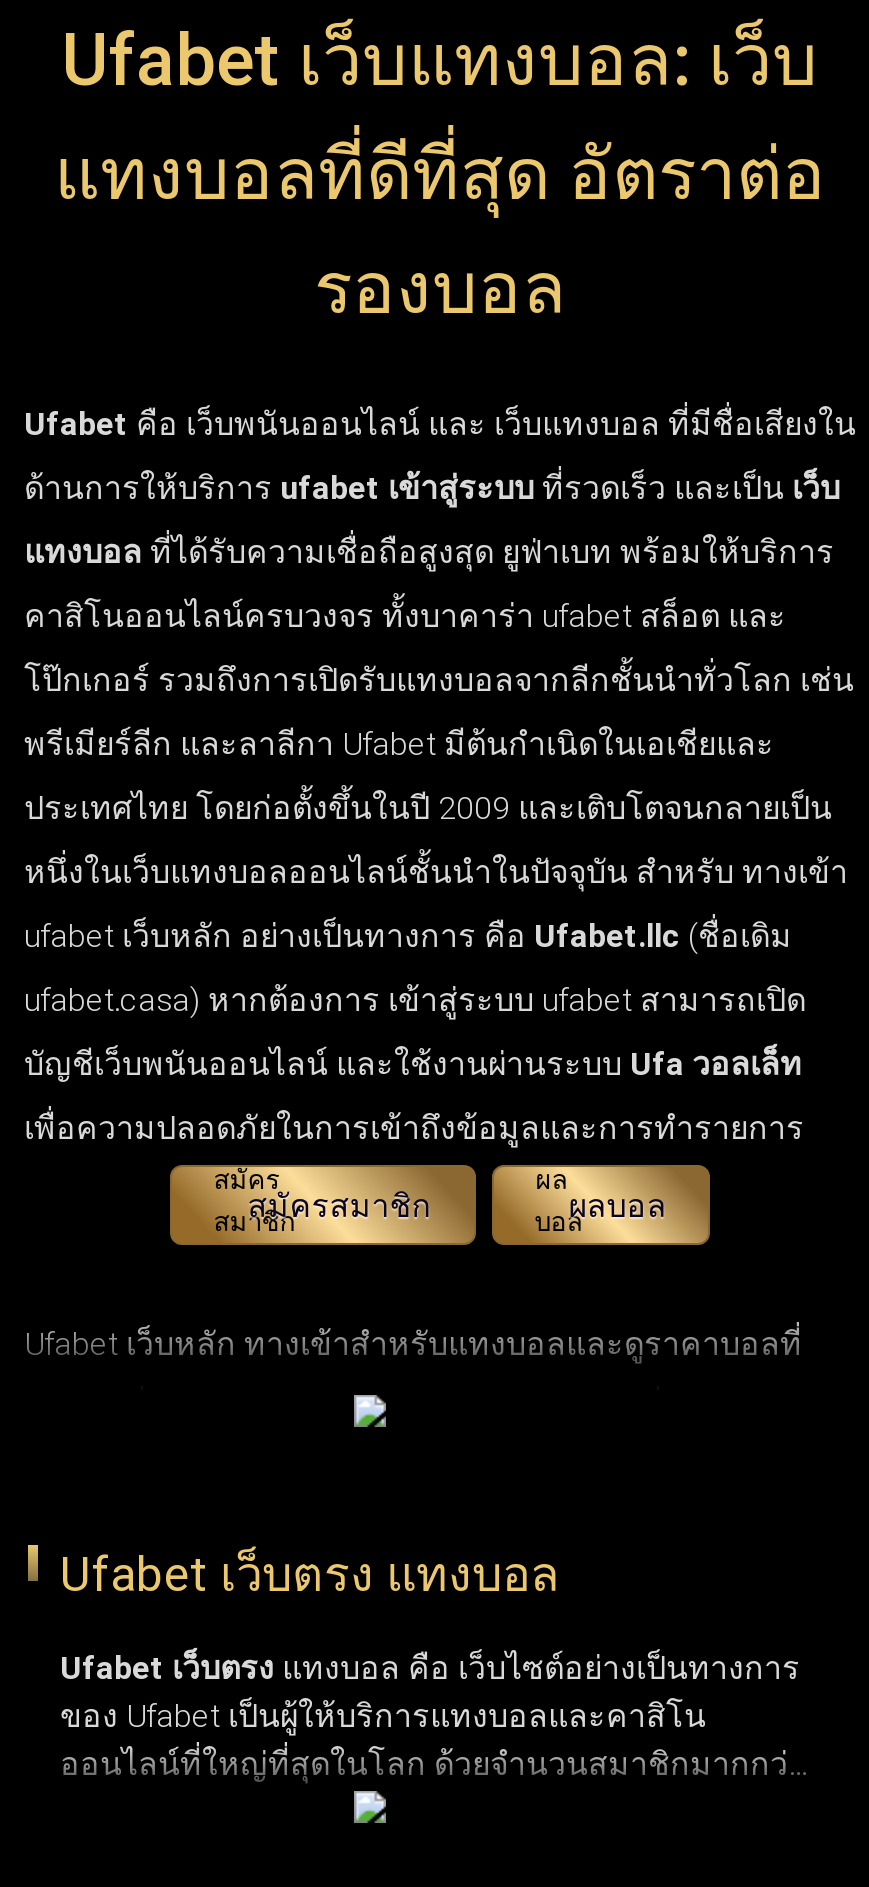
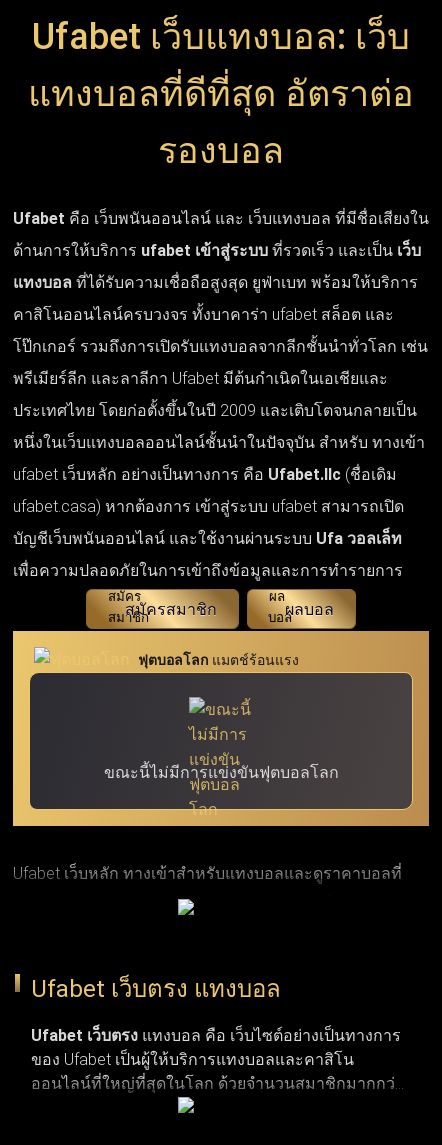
+ [image]
+ ฟุตบอลโลก แมตช์ร้อนแรง

+ ขณะนี้ไม่มีการแข่งขันฟุตบอลโลก
